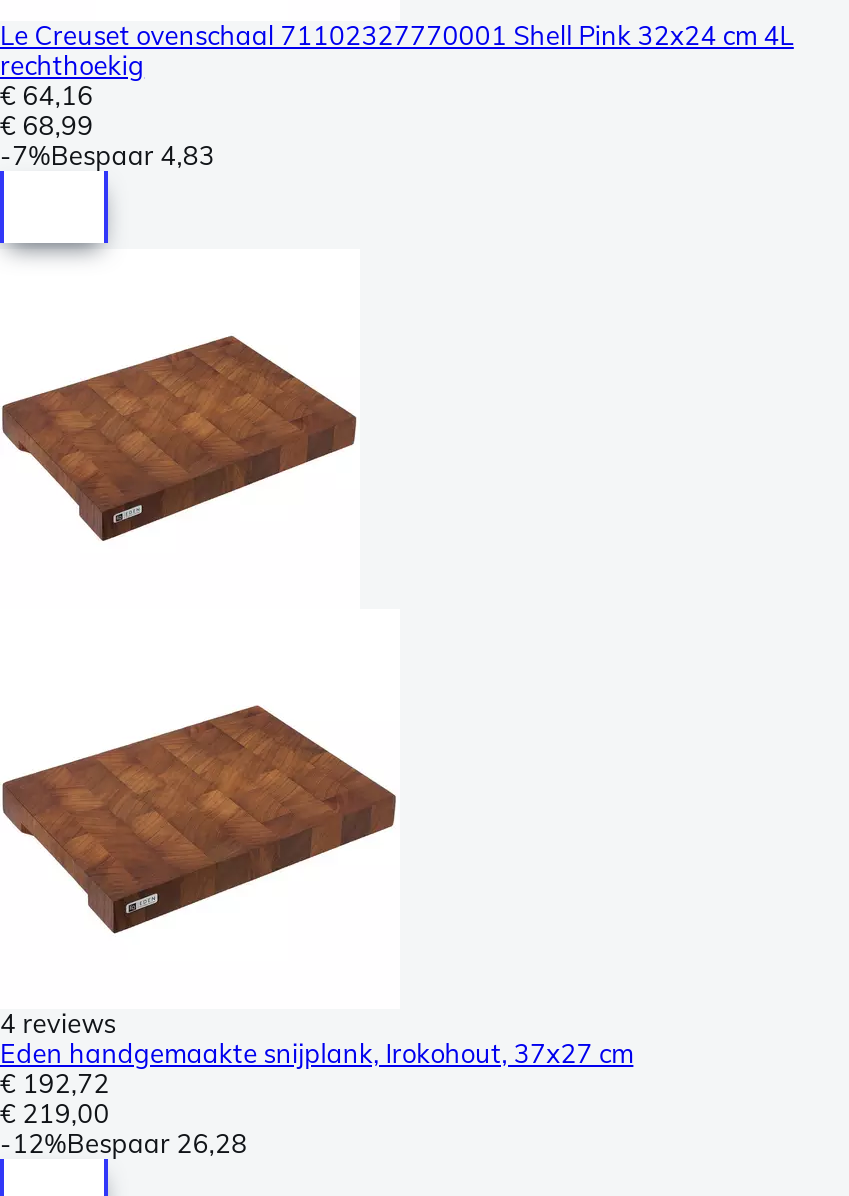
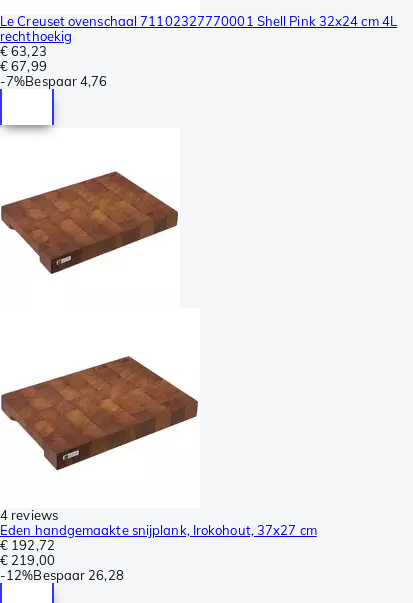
- € 64,16
+ € 63,23

- € 68,99
+ € 67,99

- -7%Bespaar 4,83
+ -7%Bespaar 4,76
